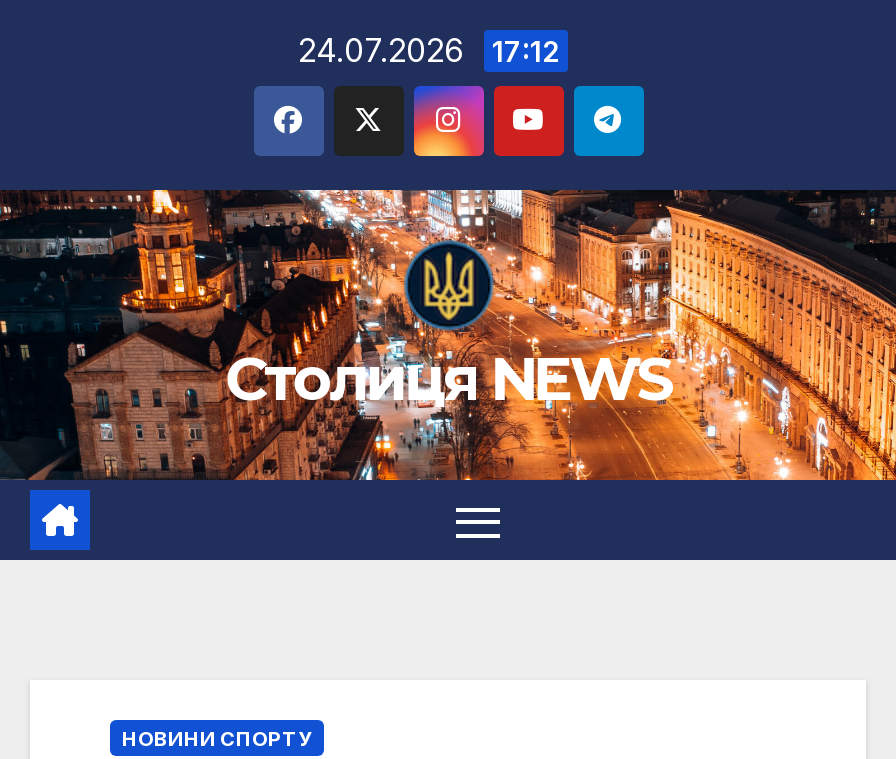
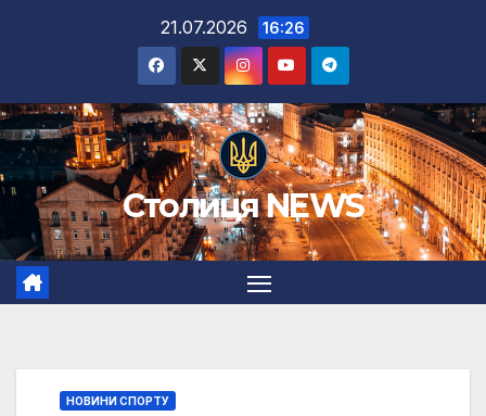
- 24.07.2026 17:12
+ 21.07.2026 16:26
